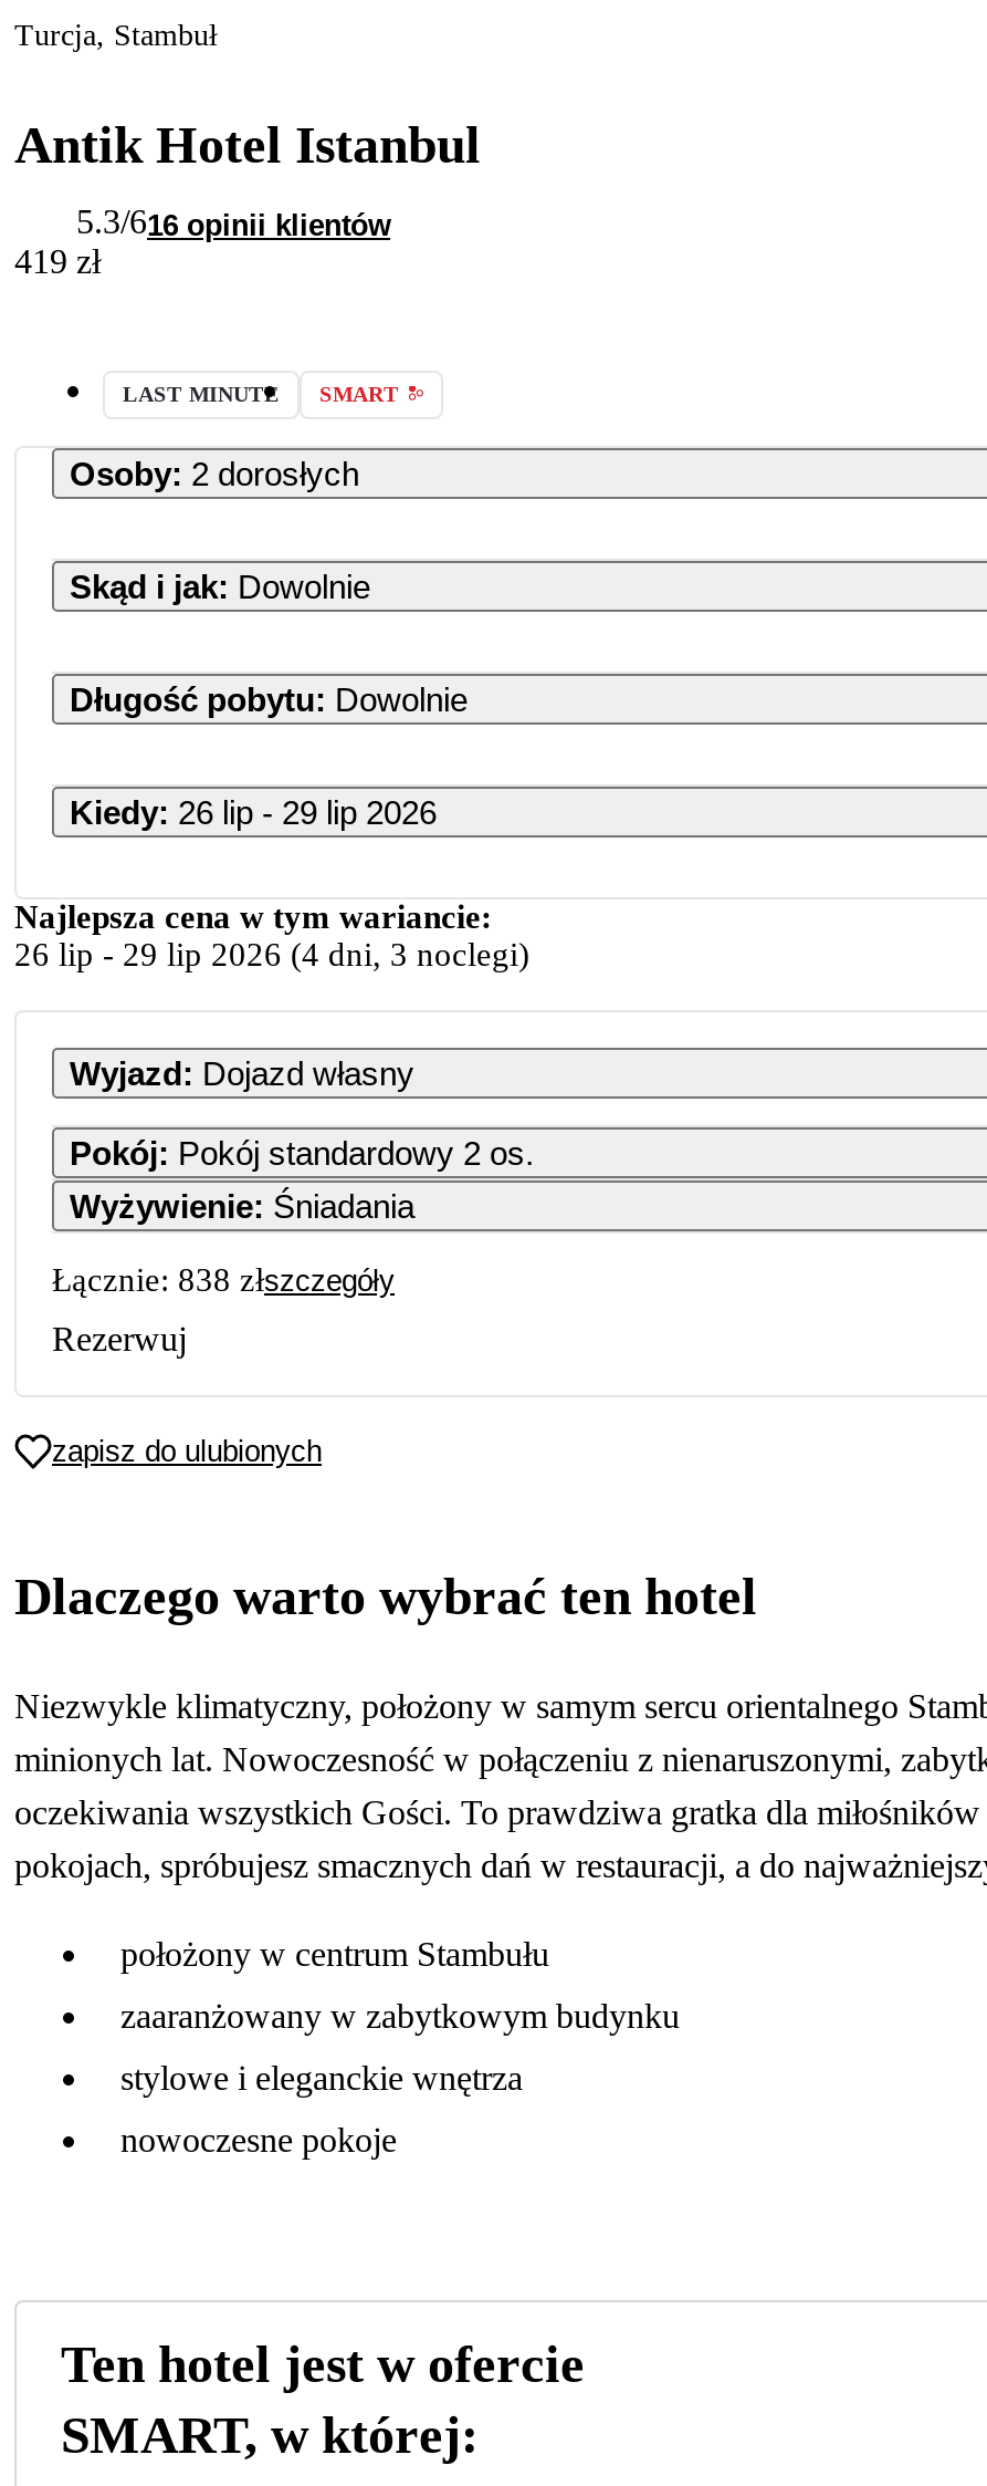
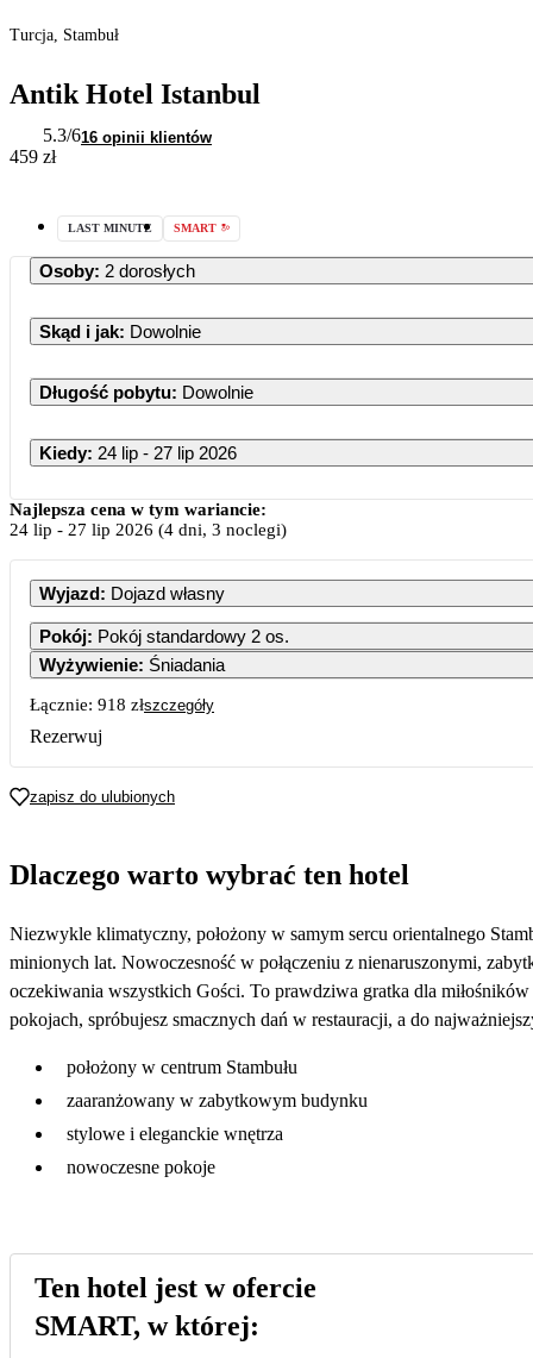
- 419 zł
+ 459 zł

- Kiedy: 26 lip - 29 lip 2026
+ Kiedy: 24 lip - 27 lip 2026

- 26 lip- 29 lip 2026(4 dni, 3 noclegi)
+ 24 lip- 27 lip 2026(4 dni, 3 noclegi)

- Łącznie: 838 złszczegóły
+ Łącznie: 918 złszczegóły
